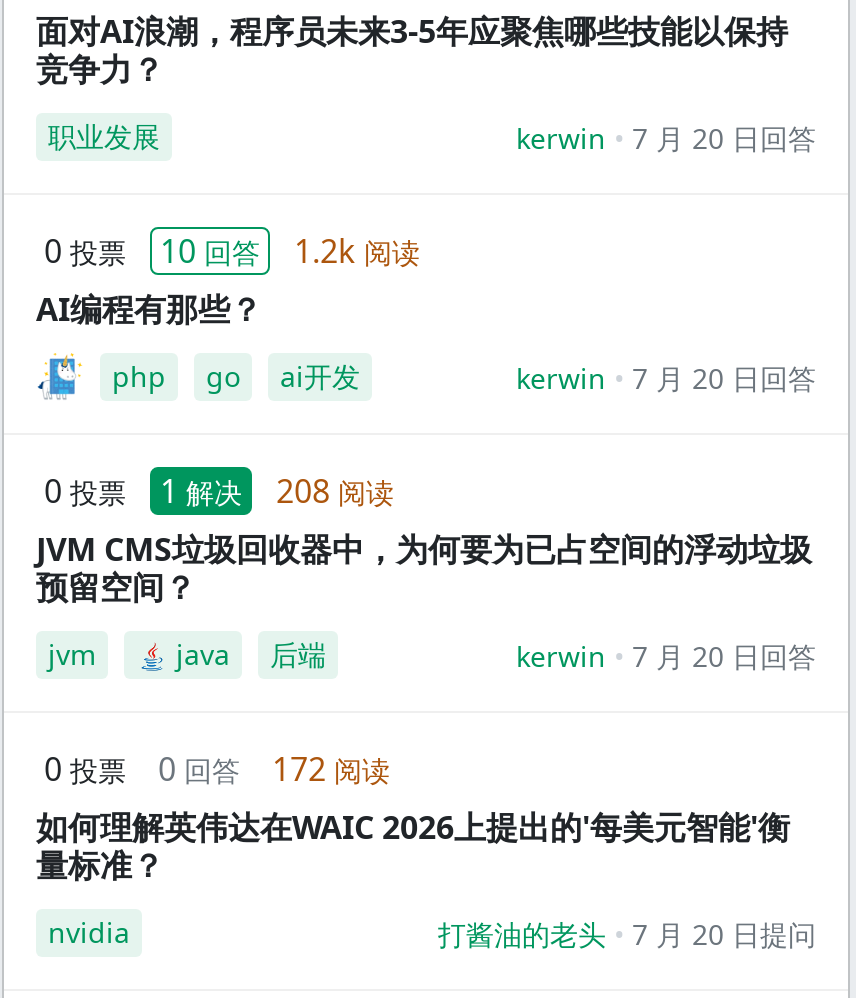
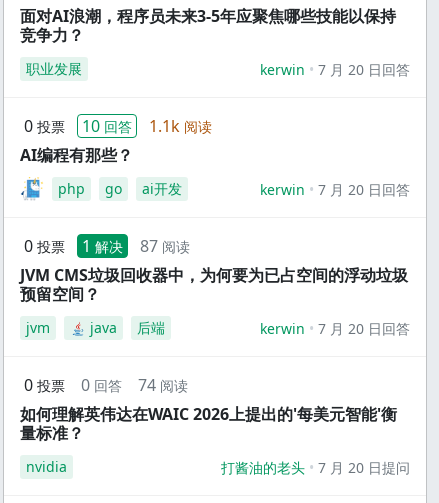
- 0 投票 10 回答 1.2k 阅读
+ 0 投票 10 回答 1.1k 阅读

- 0 投票 1 解决 208 阅读
+ 0 投票 1 解决 87 阅读

- 0 投票 0 回答 172 阅读
+ 0 投票 0 回答 74 阅读
